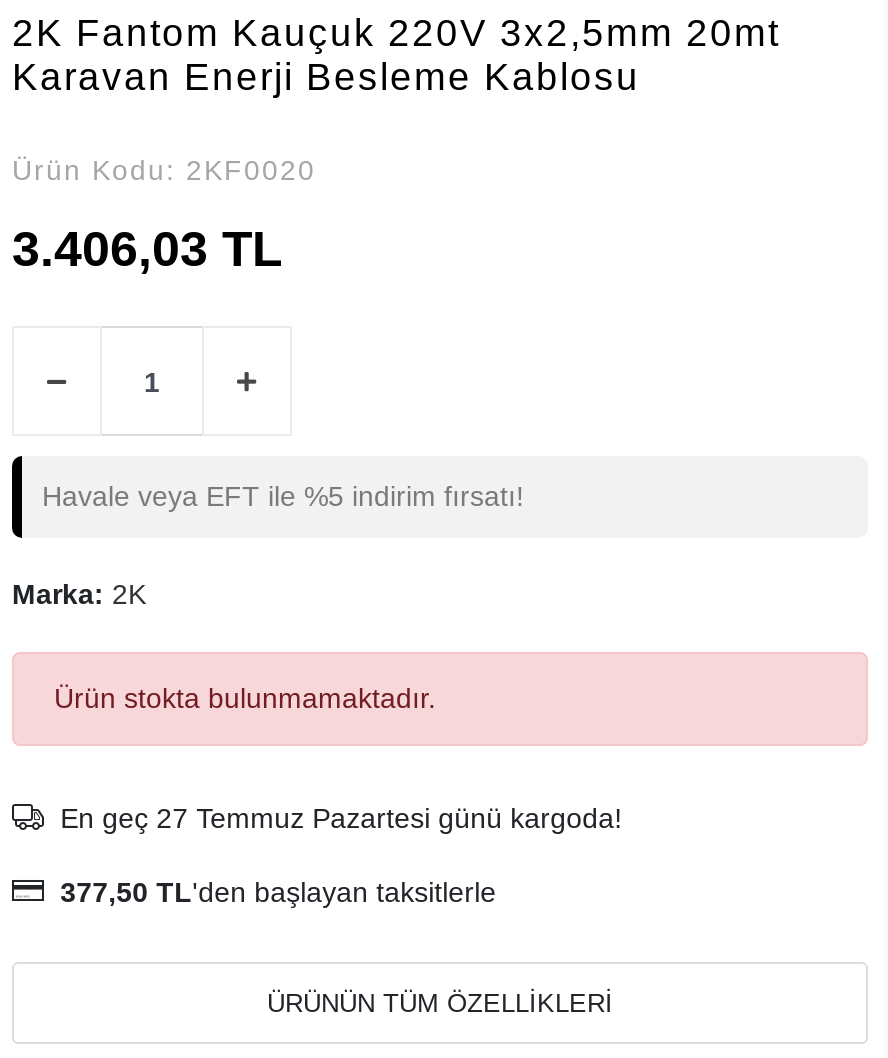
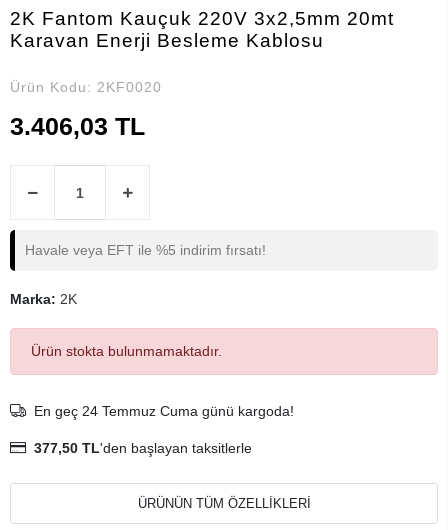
- En geç 27 Temmuz Pazartesi günü kargoda!
+ En geç 24 Temmuz Cuma günü kargoda!
